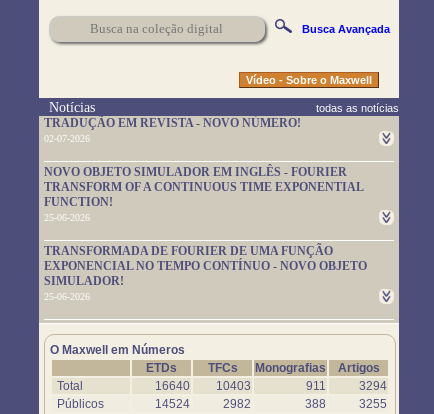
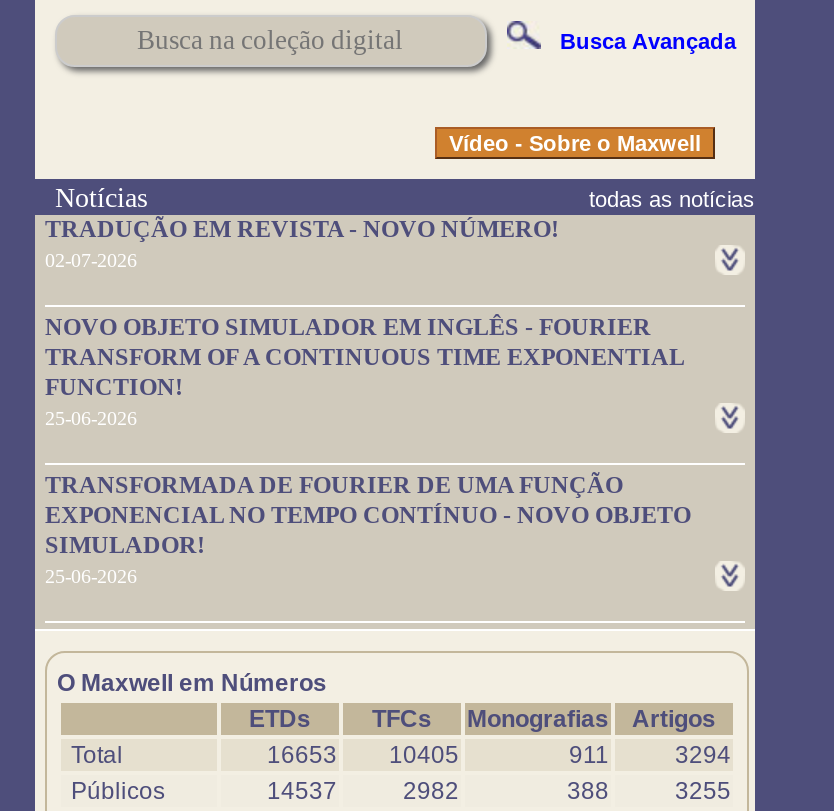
- 16640
+ 16653

- 10403
+ 10405

- 14524
+ 14537
